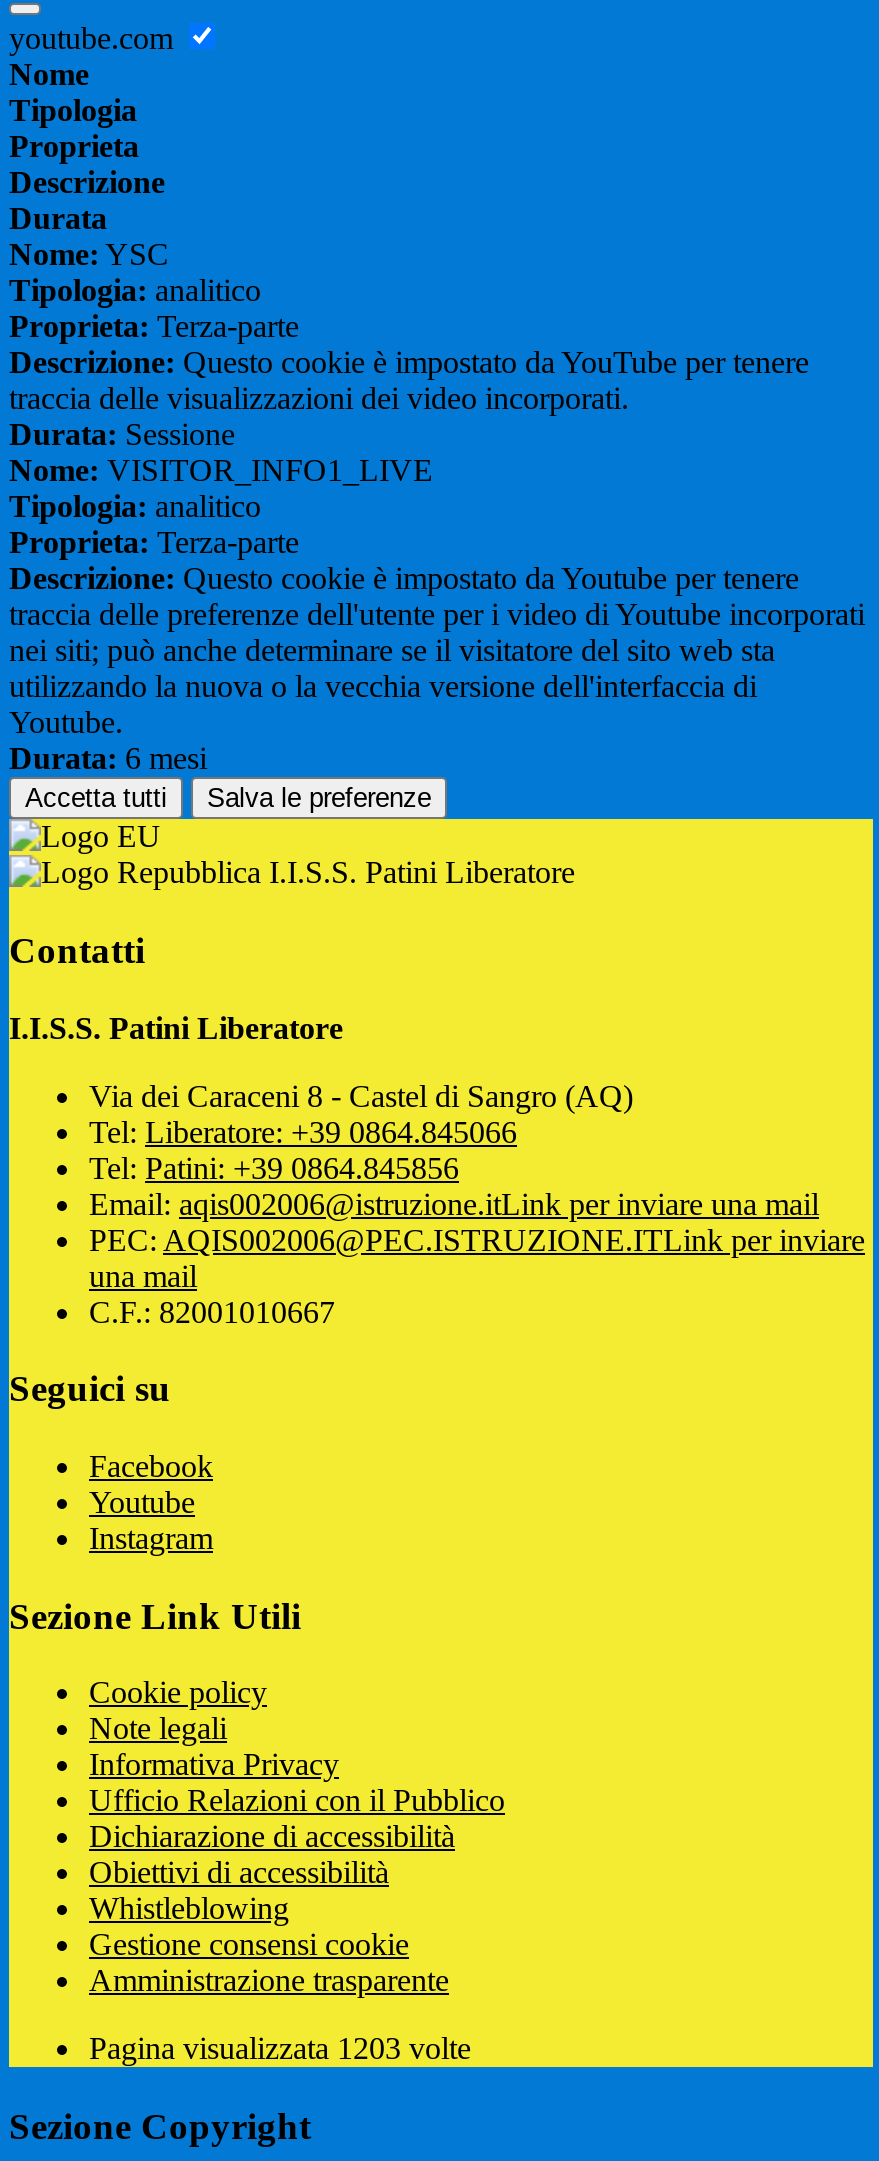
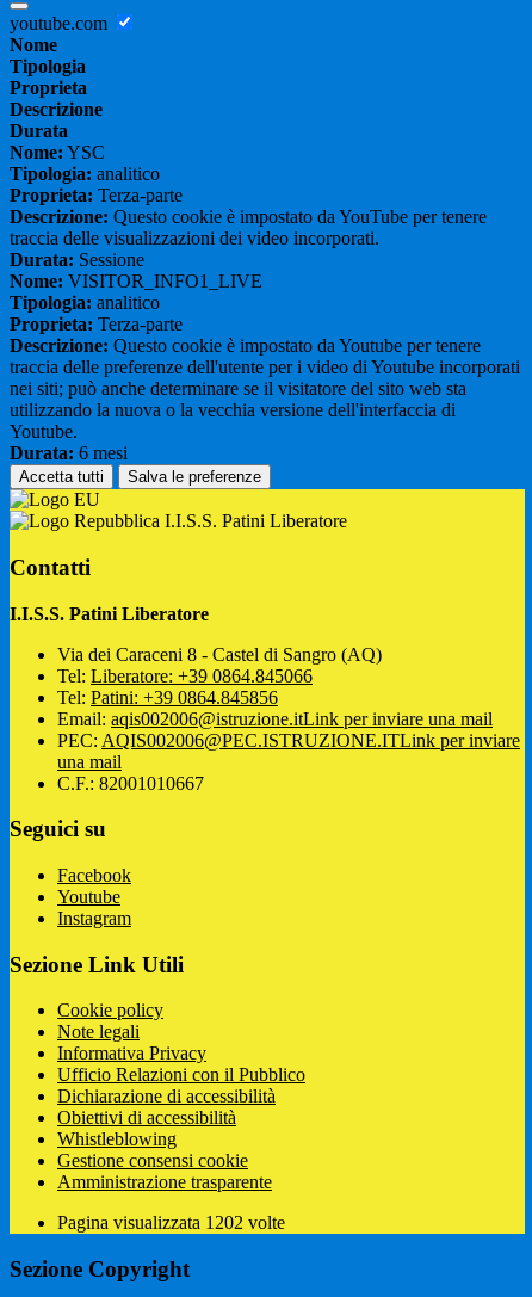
- Pagina visualizzata 1203 volte
+ Pagina visualizzata 1202 volte
